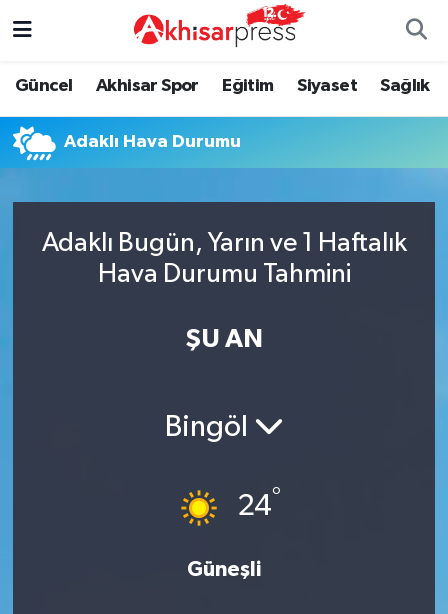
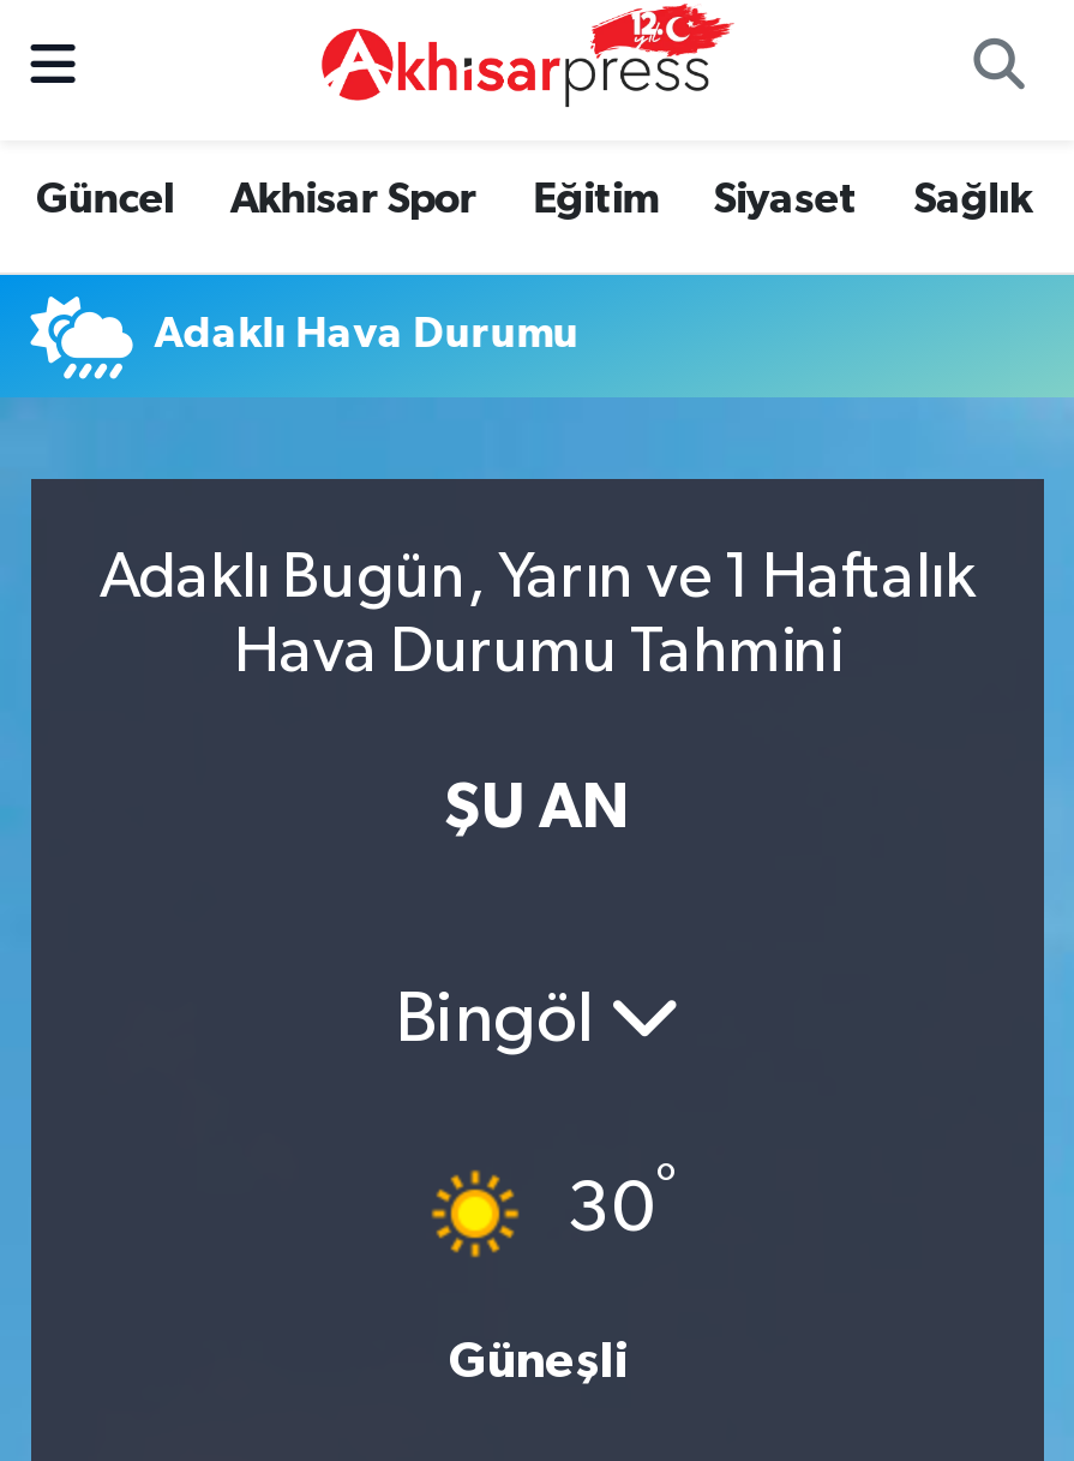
- 24°
+ 30°
